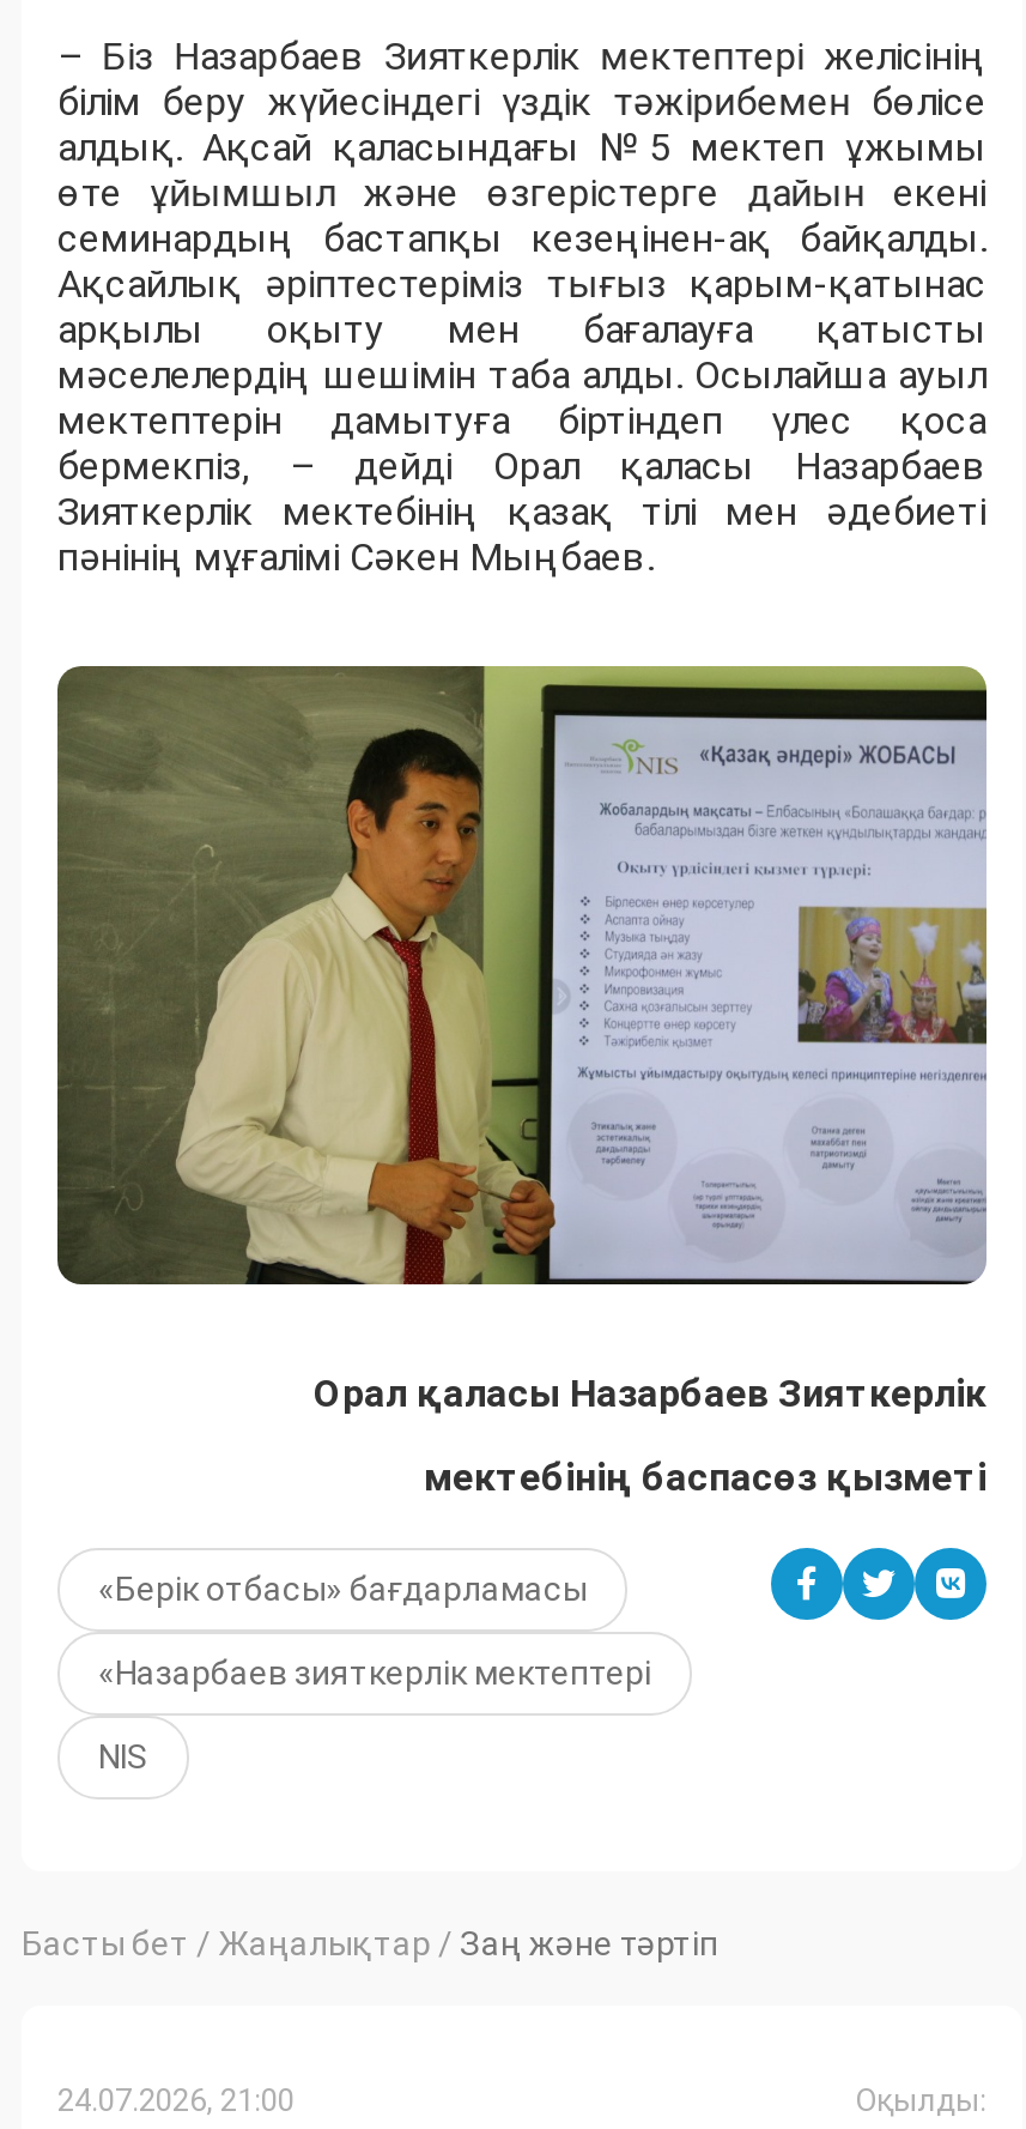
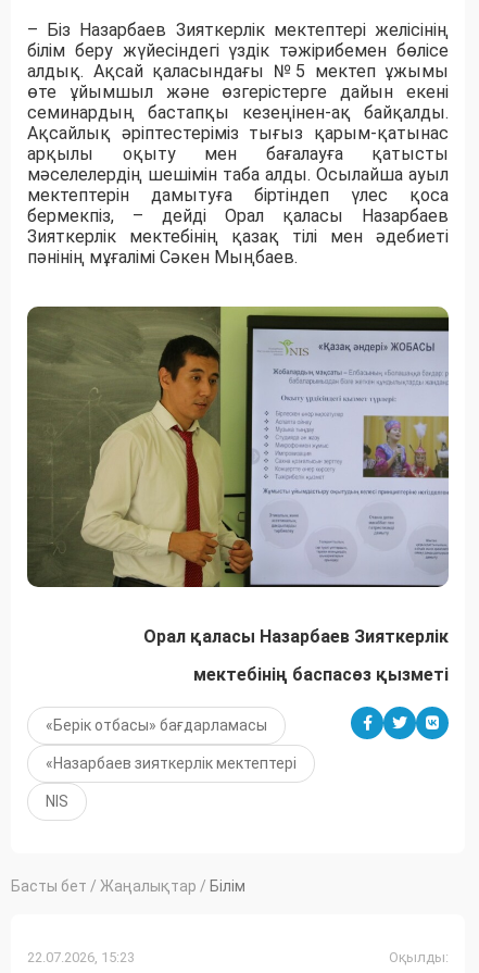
- Басты бет / Жаңалықтар / Заң және тәртіп
+ Басты бет / Жаңалықтар / Білім

- 24.07.2026, 21:00
+ 22.07.2026, 15:23
